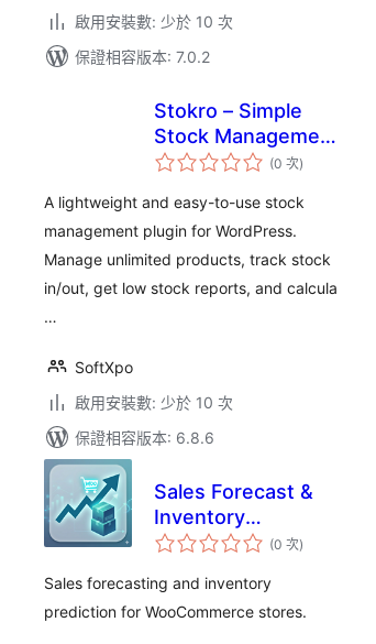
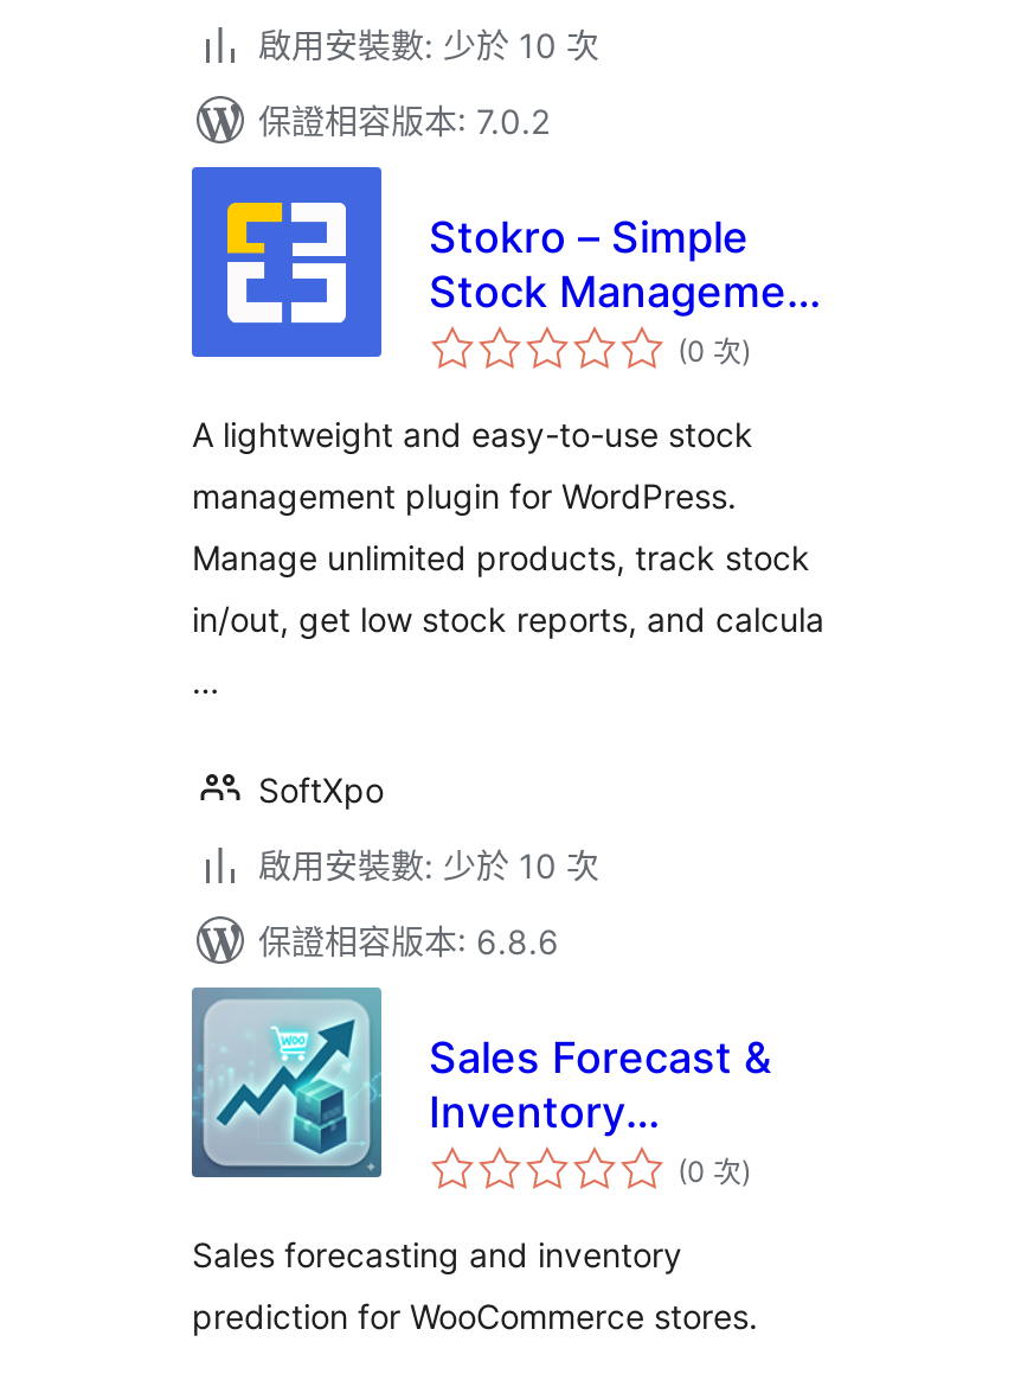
+ [image]
